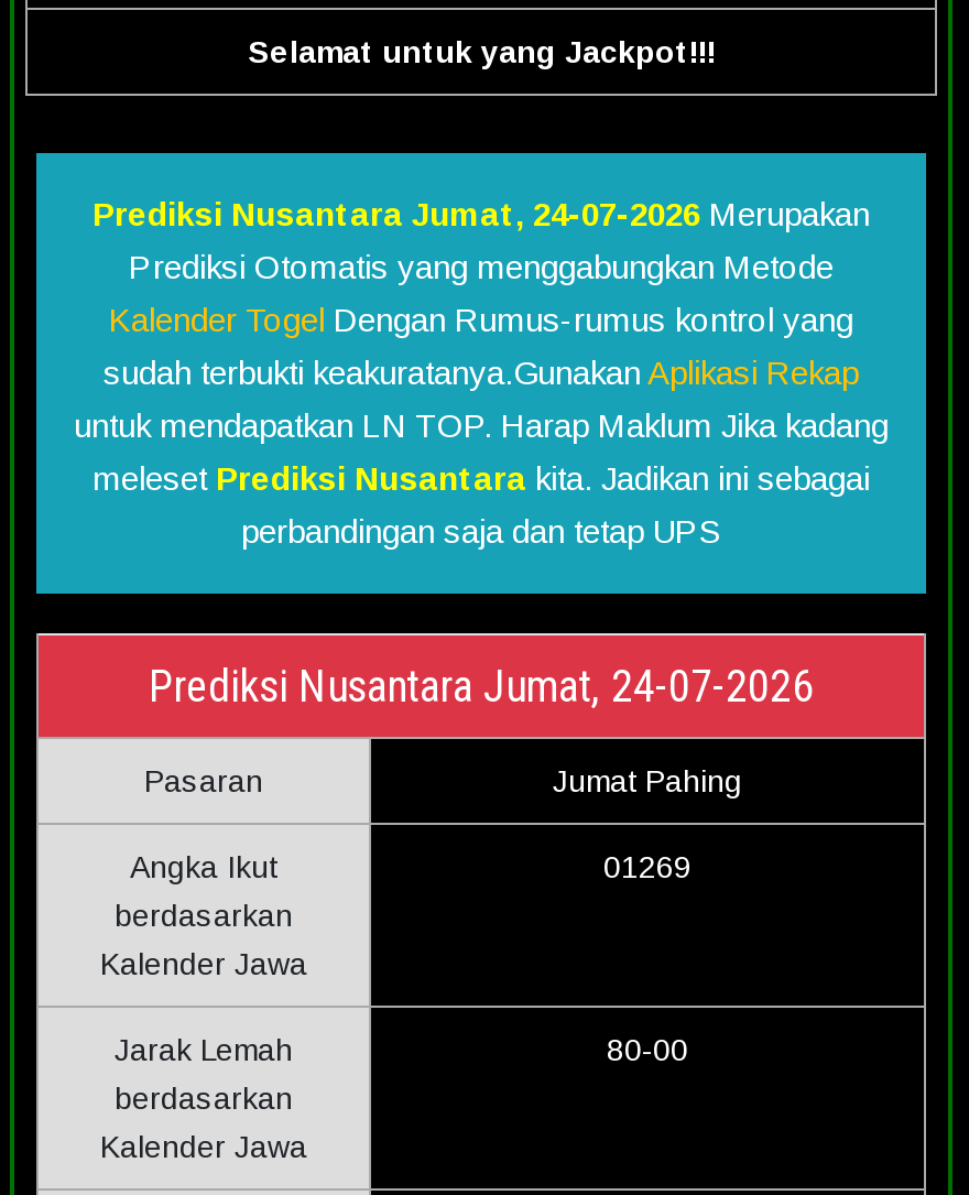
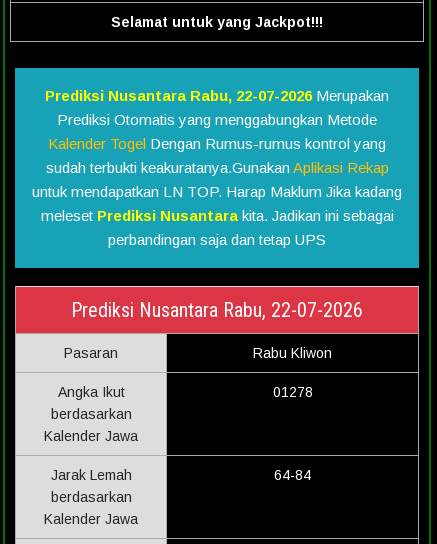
- Prediksi Nusantara Jumat, 24-07-2026 Merupakan
+ Prediksi Nusantara Rabu, 22-07-2026 Merupakan

- Prediksi Nusantara Jumat, 24-07-2026
+ Prediksi Nusantara Rabu, 22-07-2026

- Jumat Pahing
+ Rabu Kliwon

- 01269
+ 01278

- 80-00
+ 64-84
